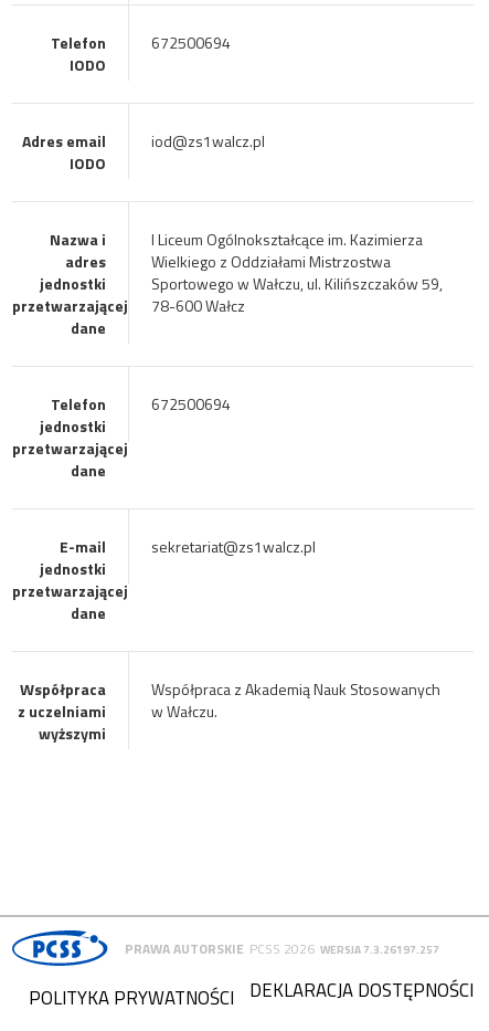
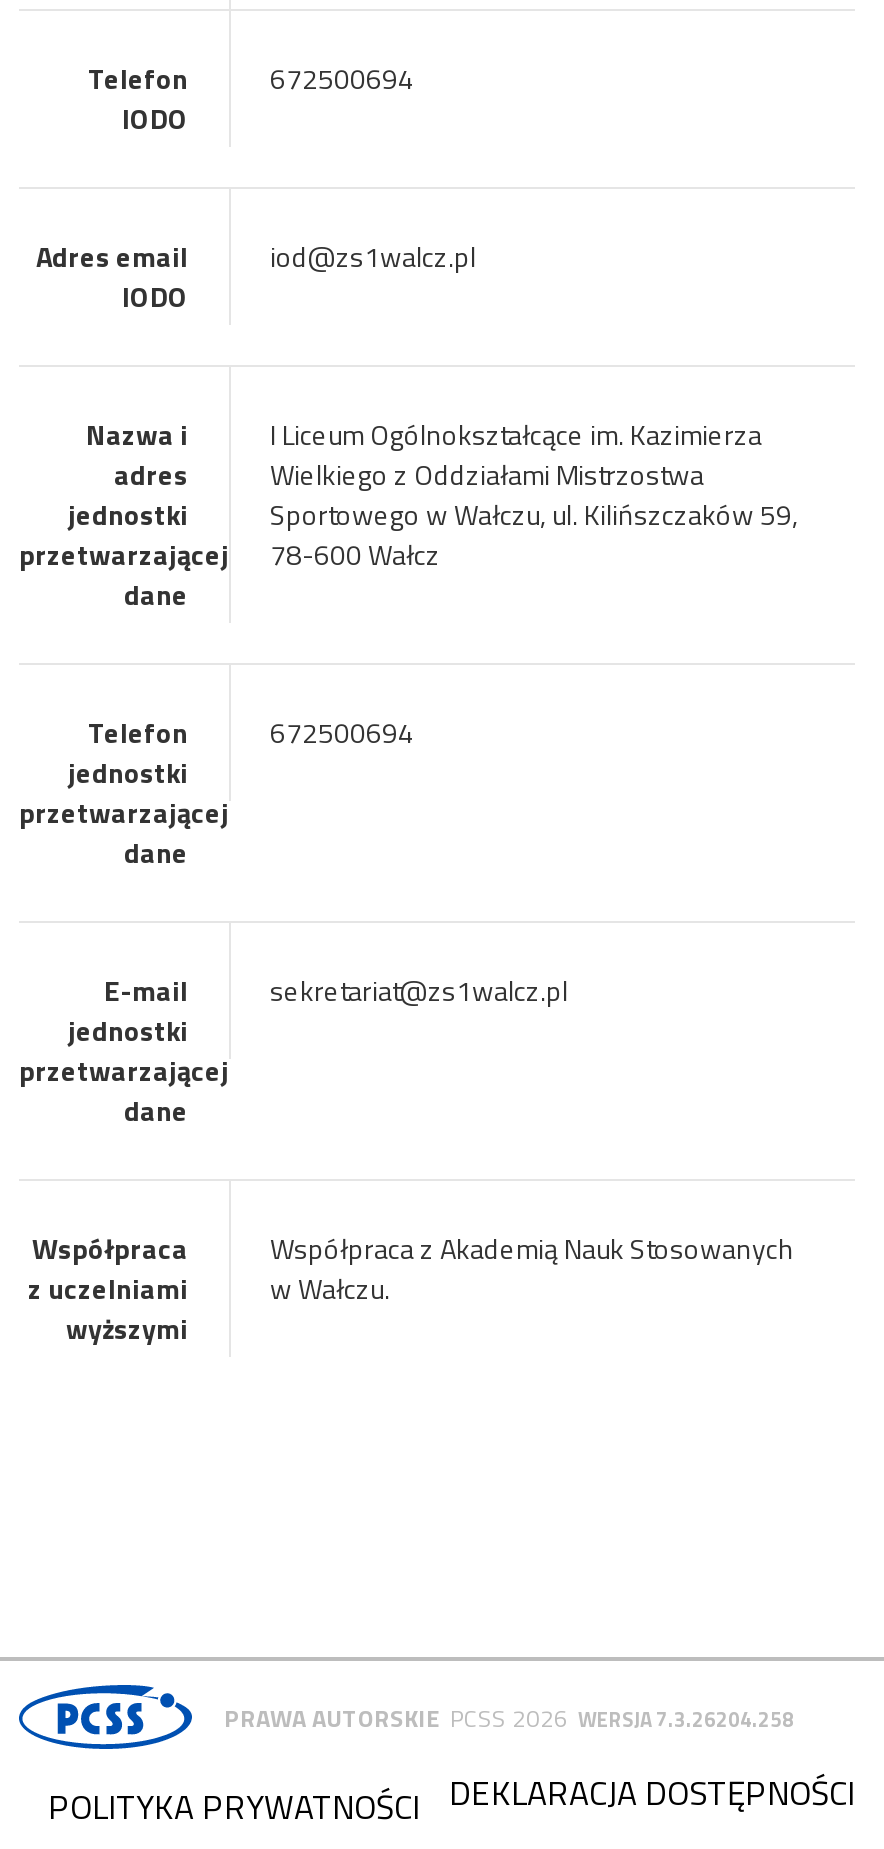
- PRAWA AUTORSKIE PCSS 2026 WERSJA 7.3.26197.257
+ PRAWA AUTORSKIE PCSS 2026 WERSJA 7.3.26204.258
